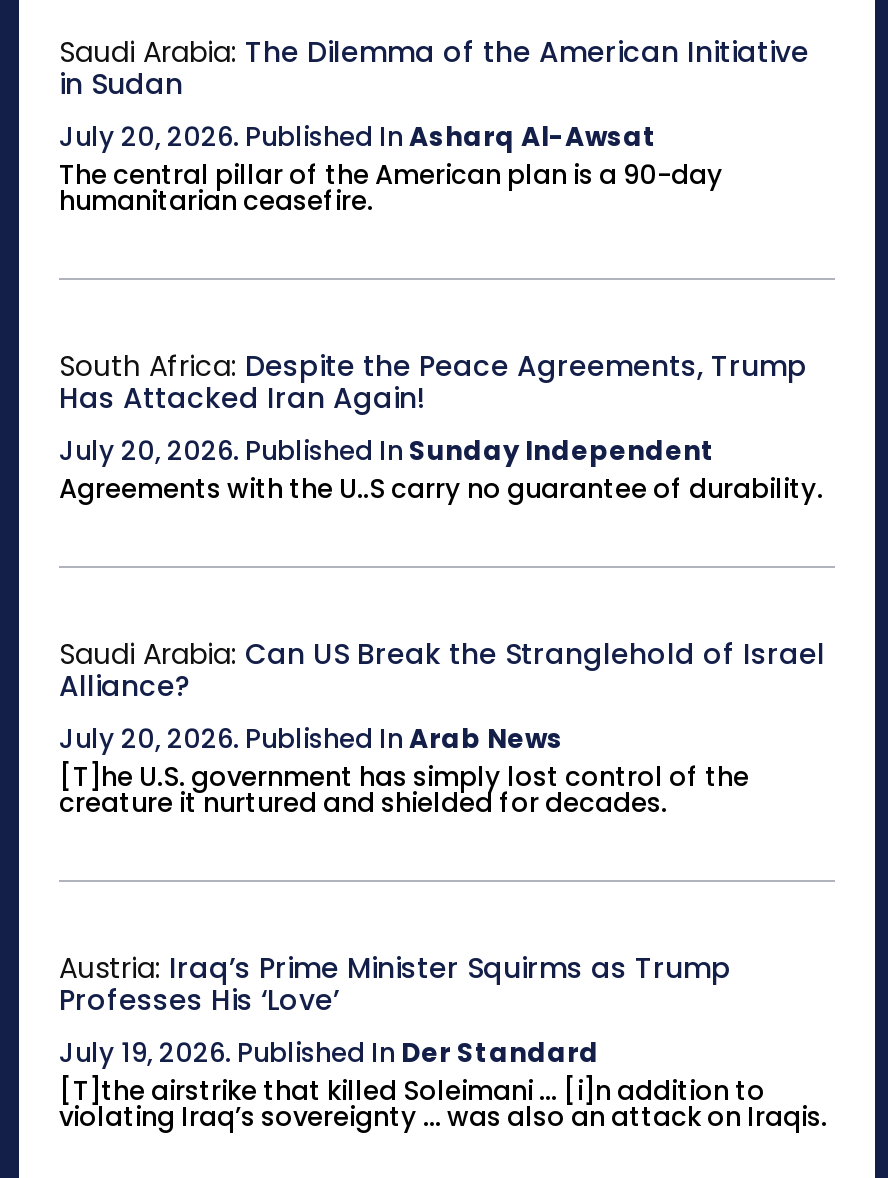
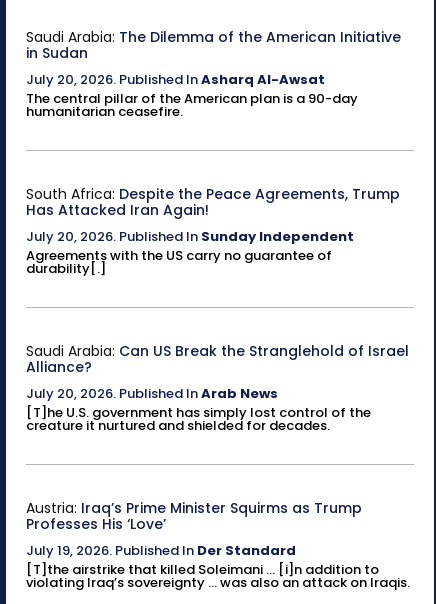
- Agreements with the U..S carry no guarantee of durability.
+ Agreements with the US carry no guarantee of
+ durability[.]
